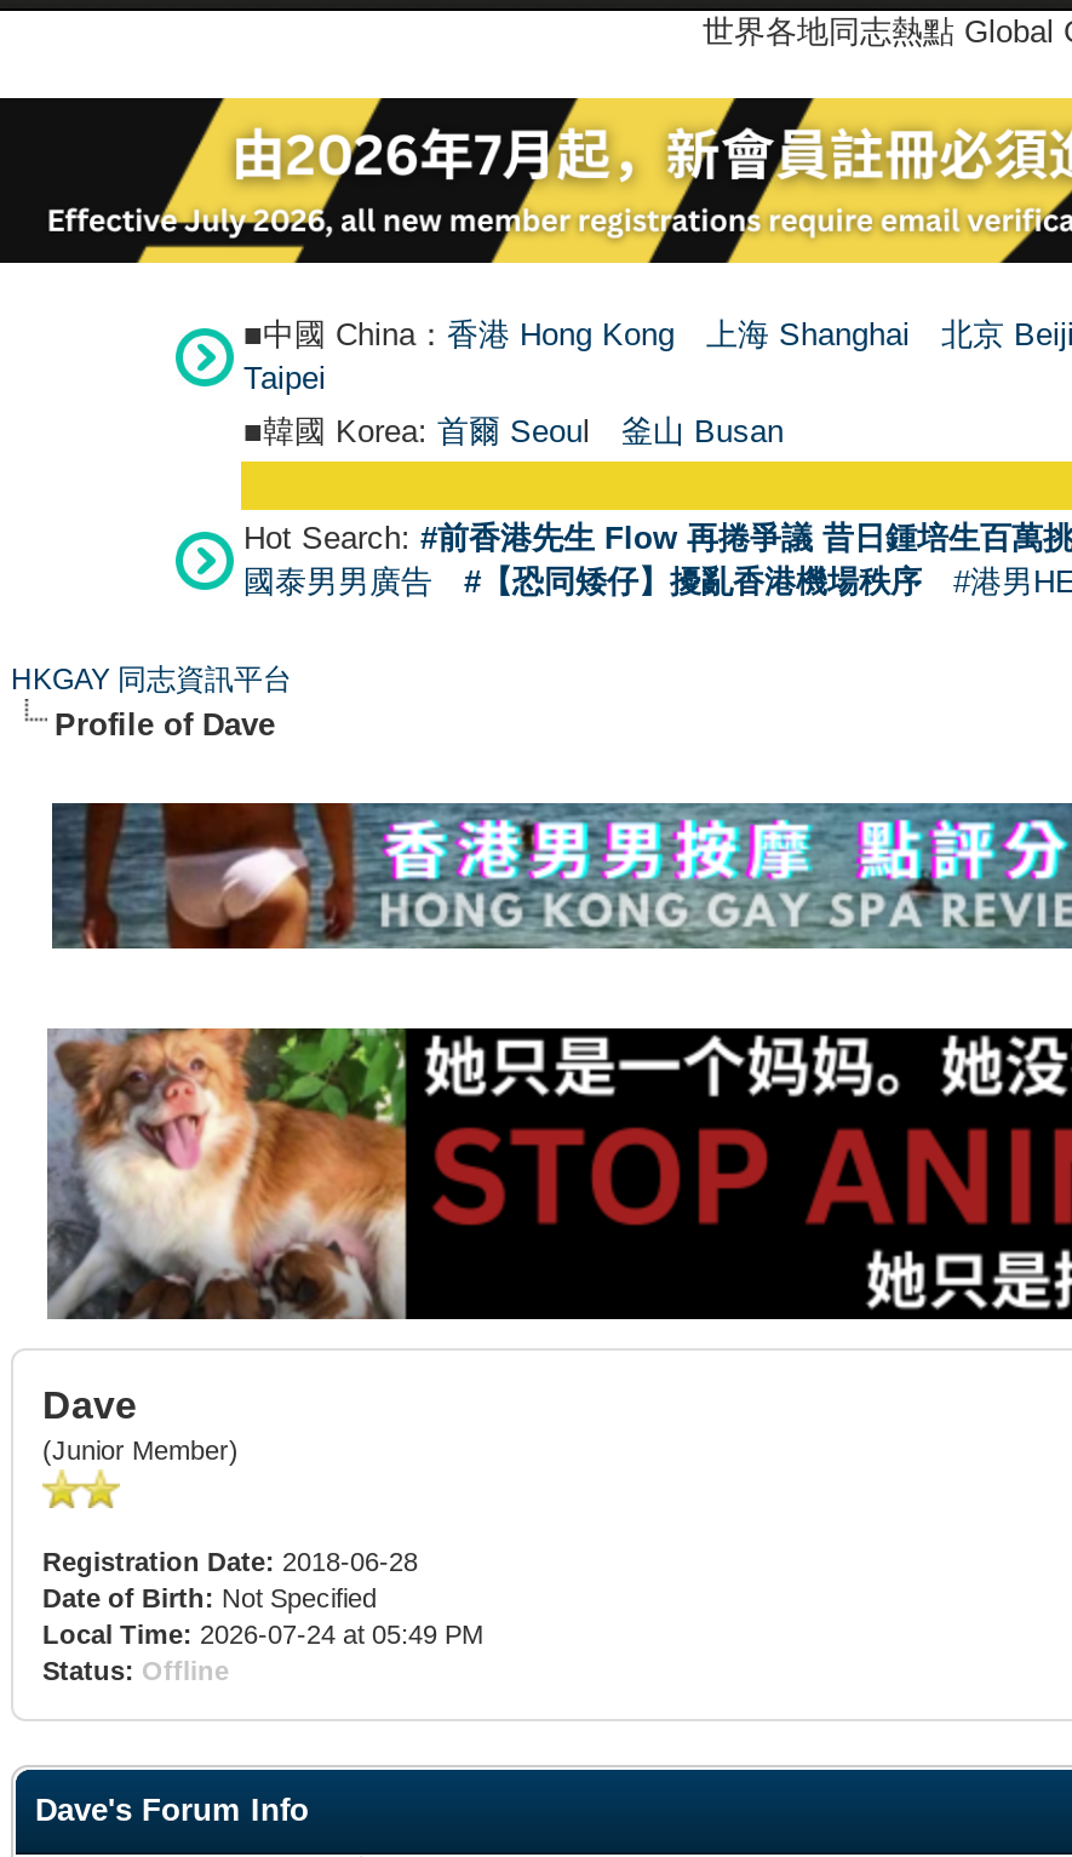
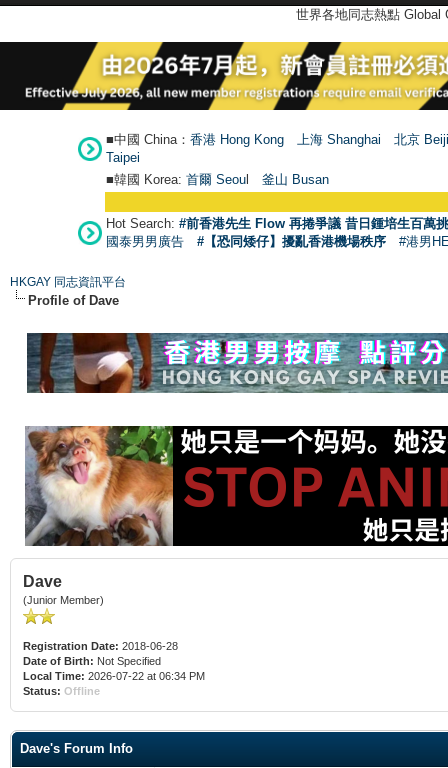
- Local Time: 2026-07-24 at 05:49 PM
+ Local Time: 2026-07-22 at 06:34 PM
